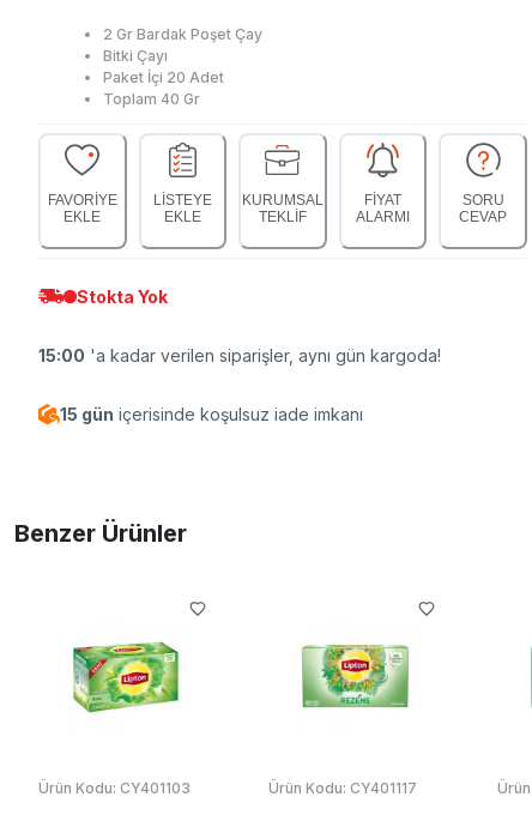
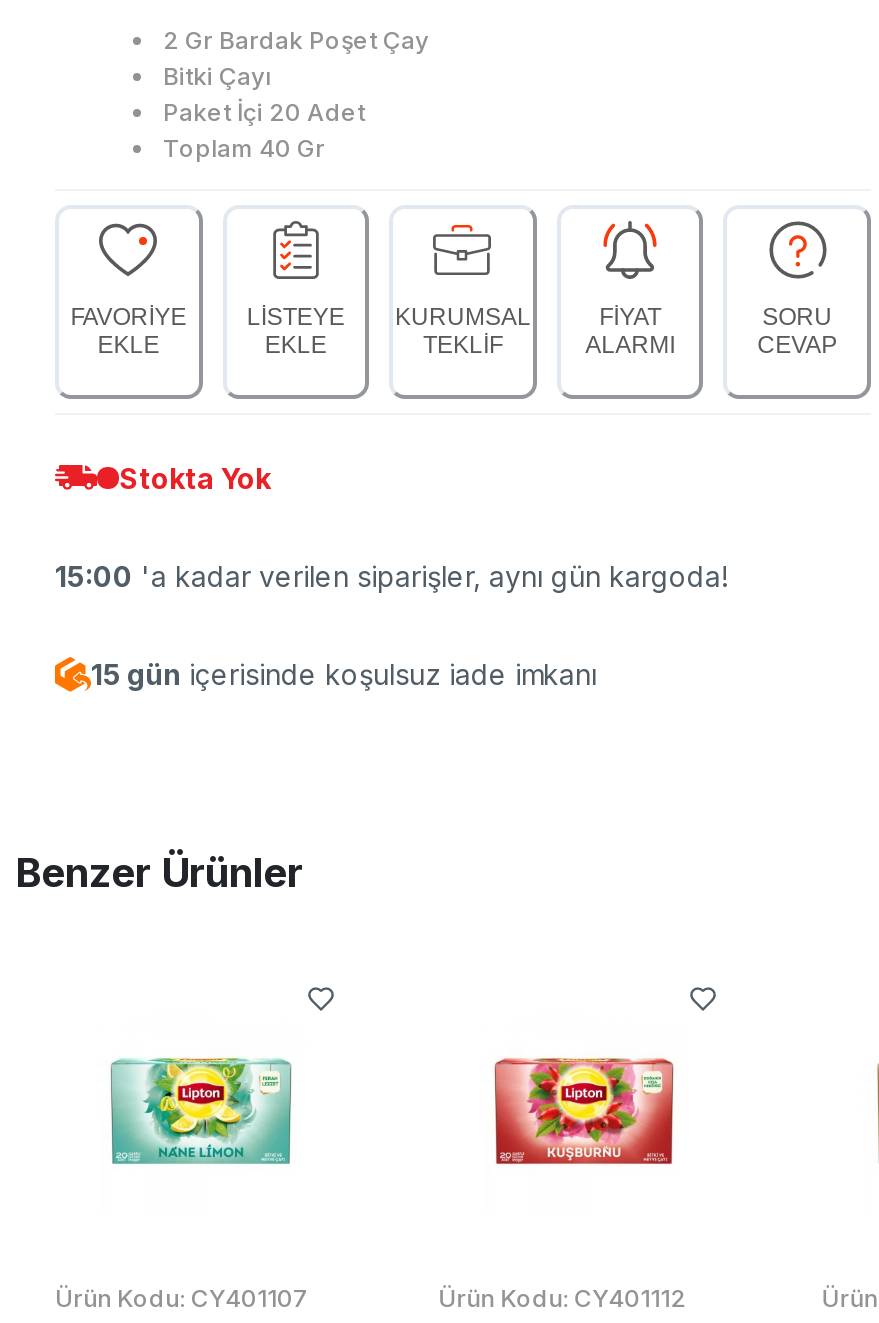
- [image]
+ [image]

- [image]
+ [image]

- Ürün Kodu: CY401103
+ Ürün Kodu: CY401107

- Ürün Kodu: CY401117
+ Ürün Kodu: CY401112
